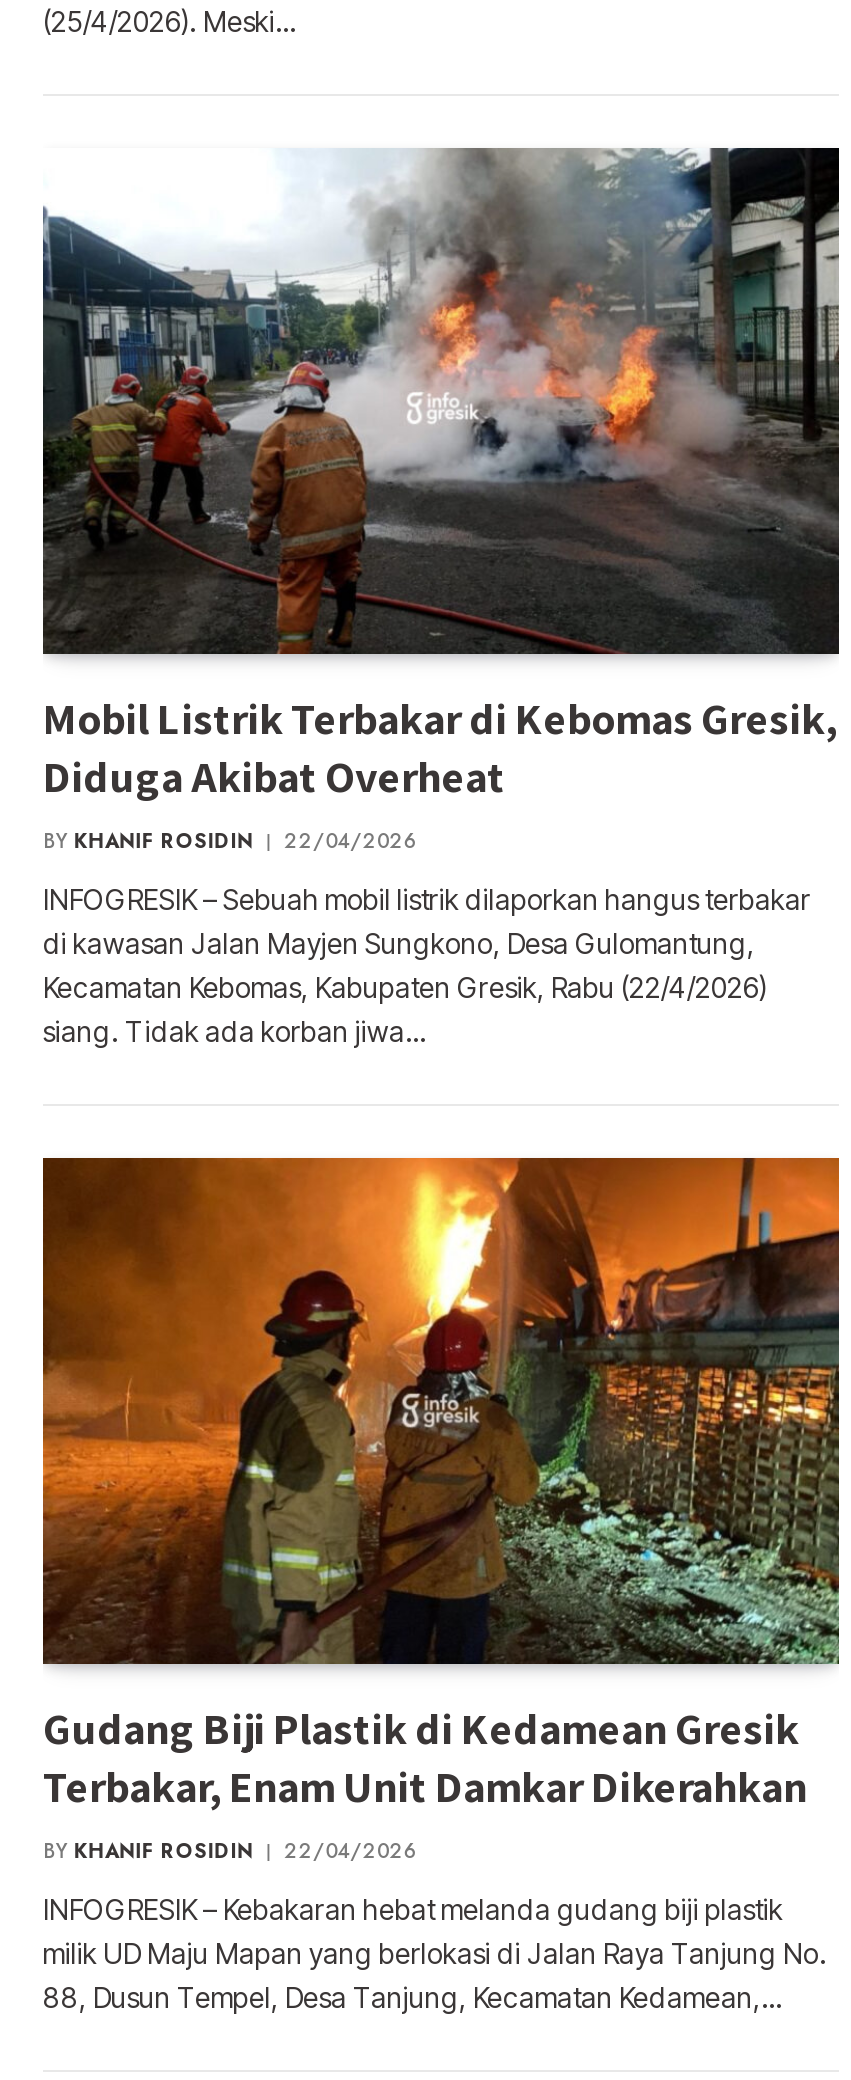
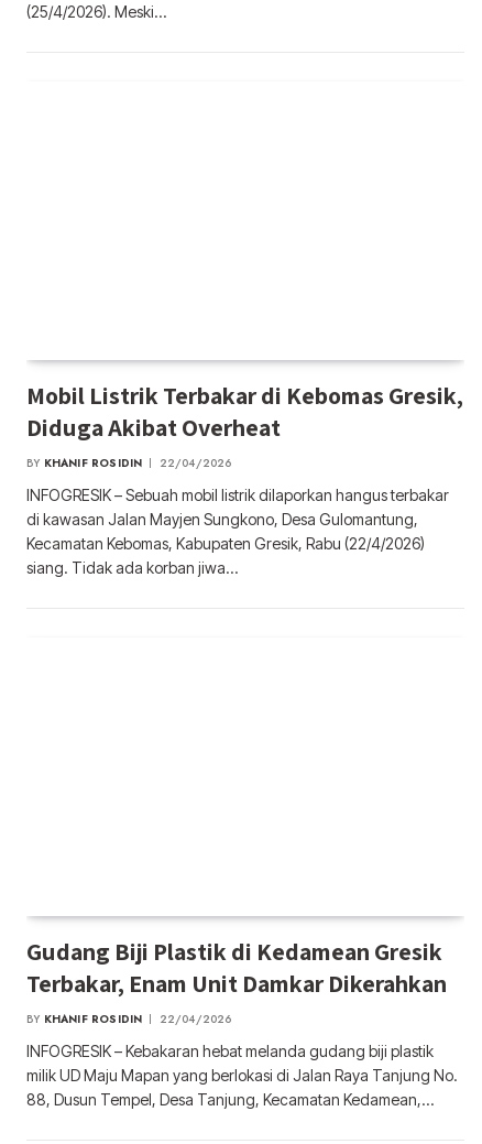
- [image]

- [image]
